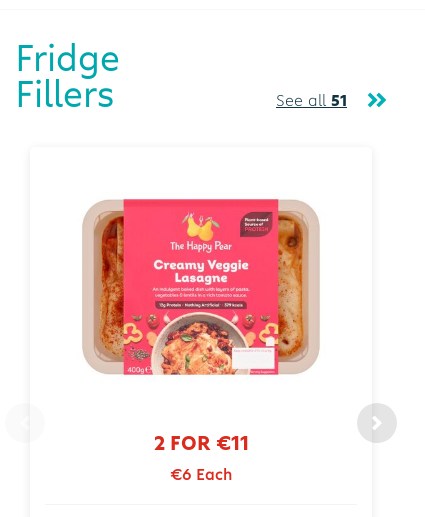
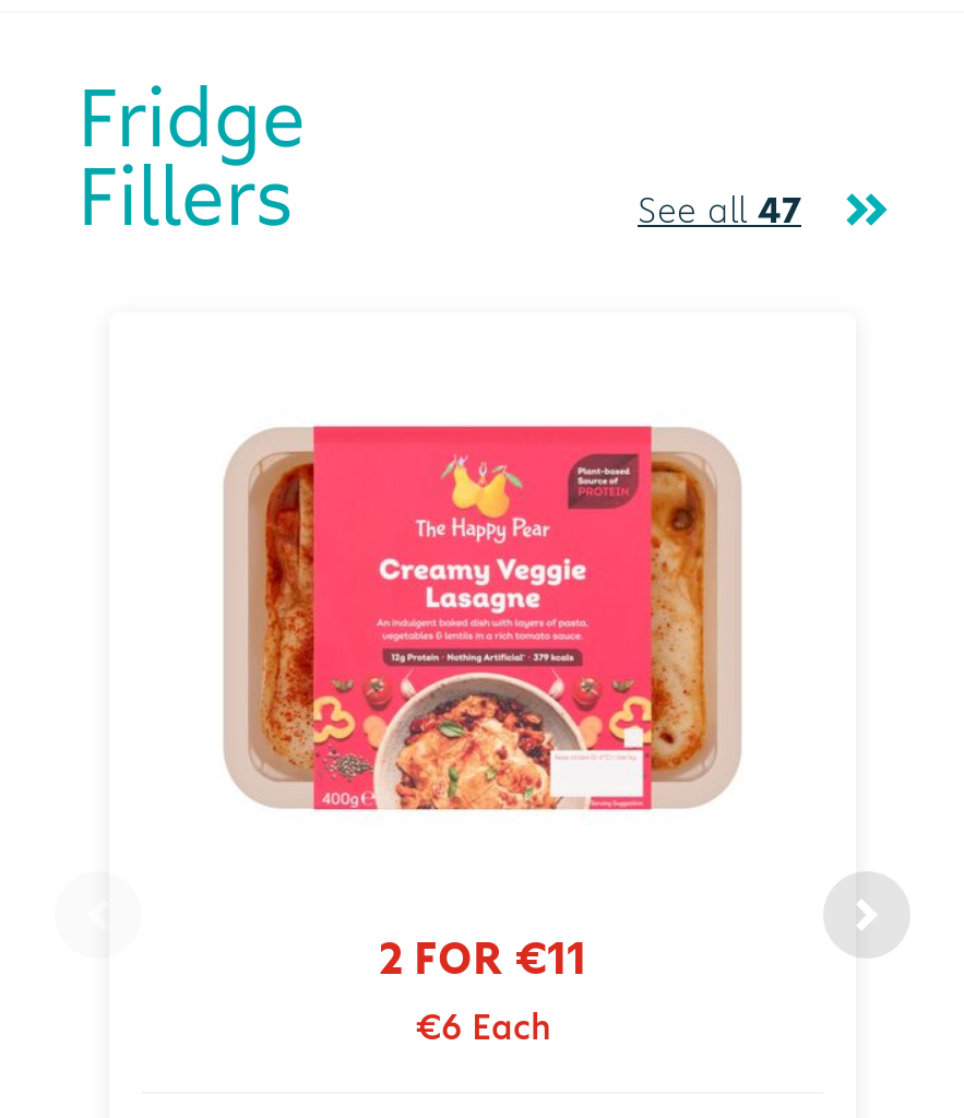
- See all 51
+ See all 47
